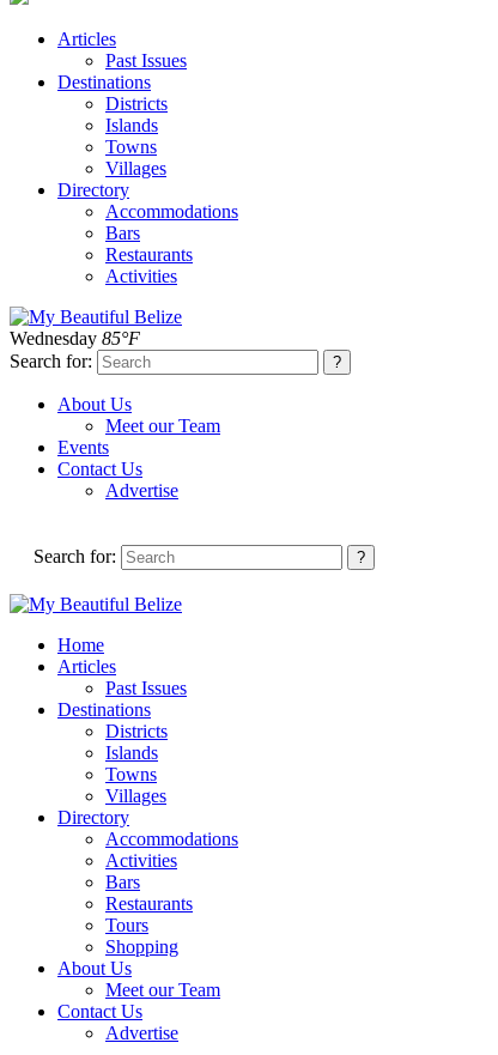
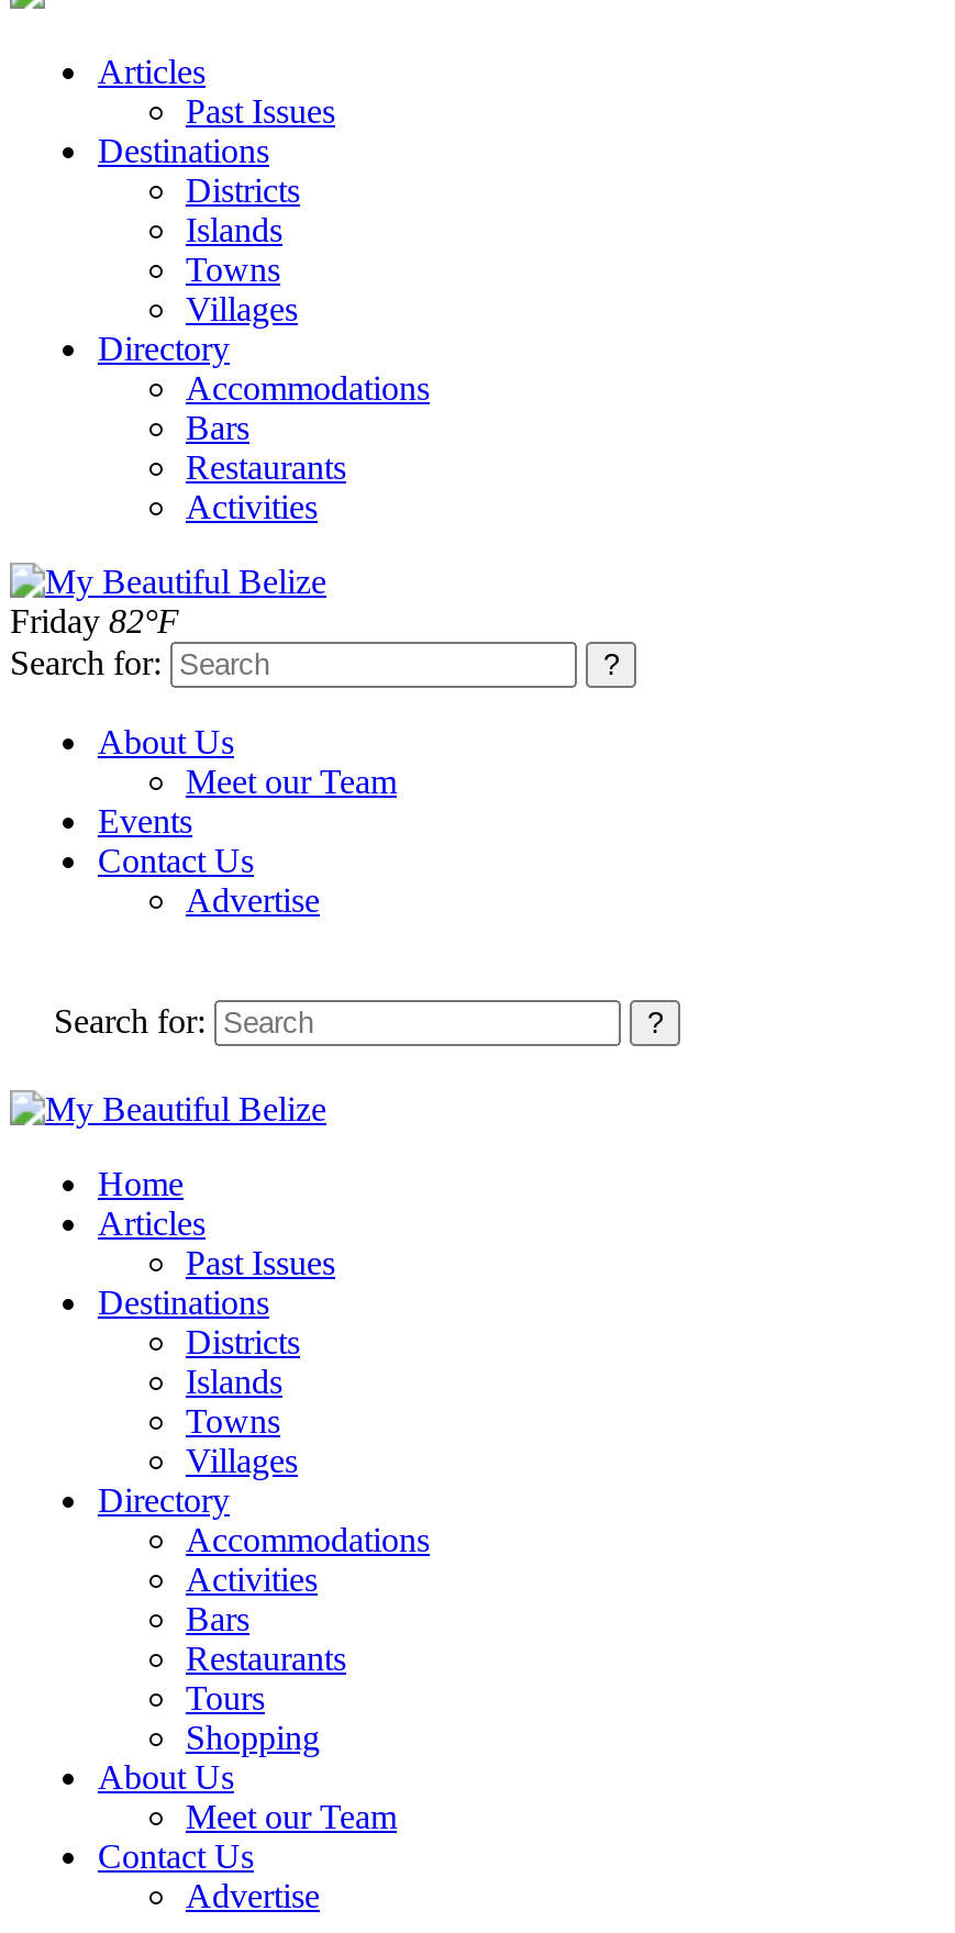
- Wednesday 85°F
+ Friday 82°F
